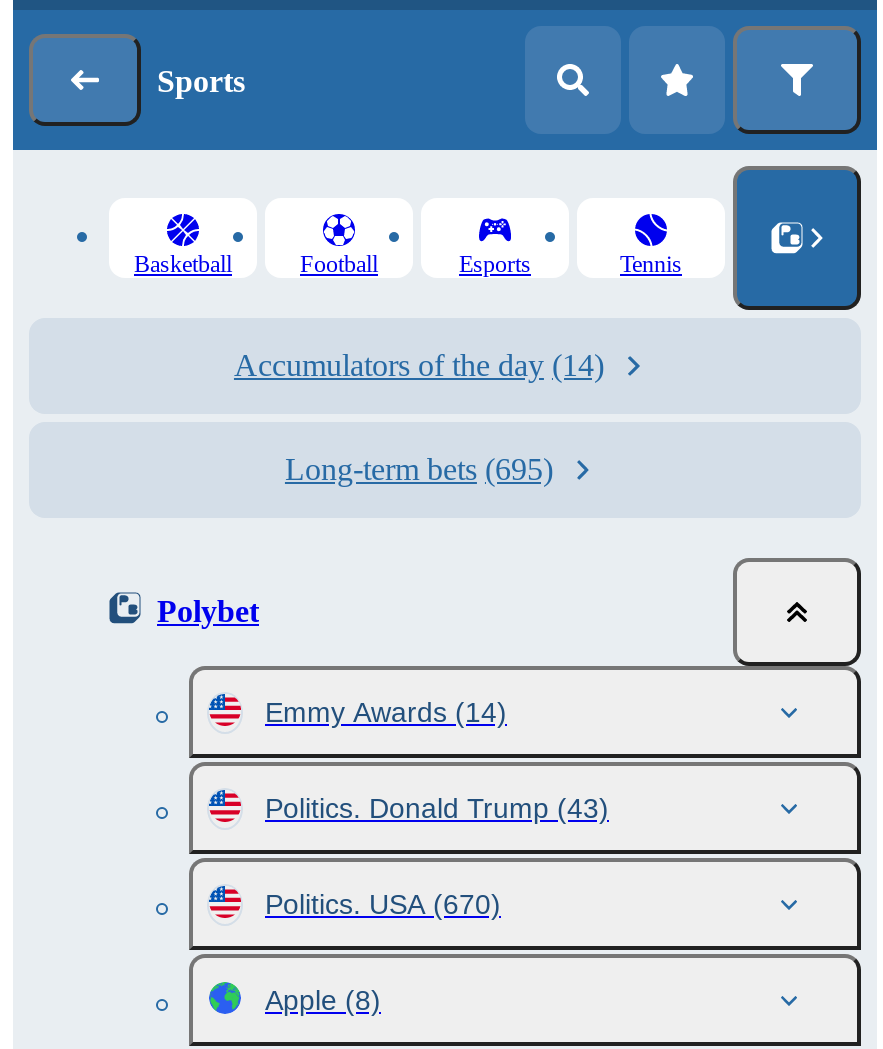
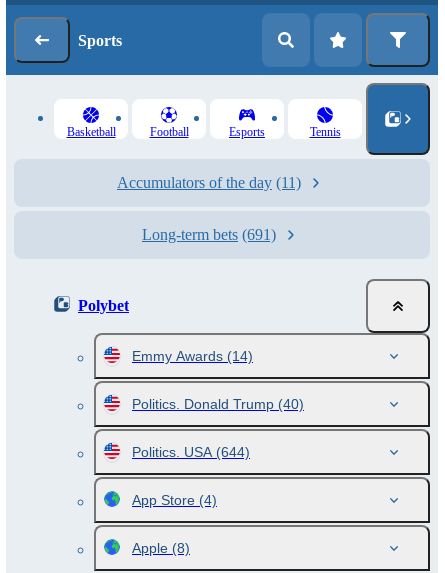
- Accumulators of the day (14)
+ Accumulators of the day (11)

- Long-term bets (695)
+ Long-term bets (691)

- Politics. Donald Trump (43)
- Politics. USA (670)
+ Politics. Donald Trump (40)
+ Politics. USA (644)
+ App Store (4)
